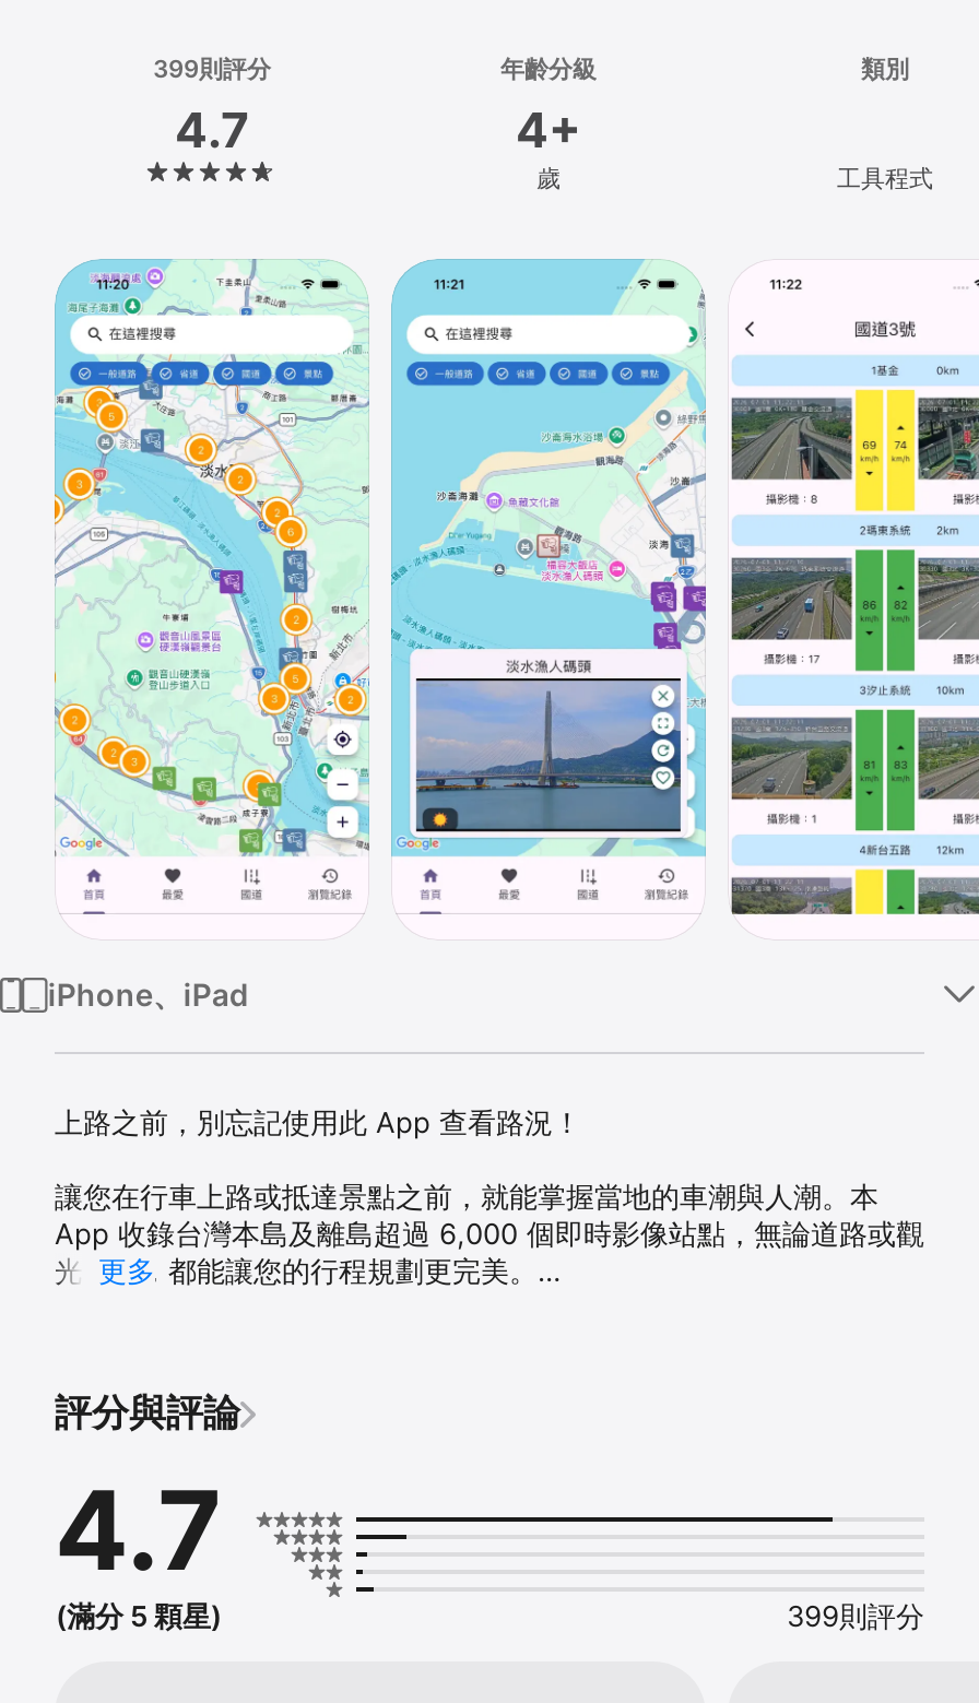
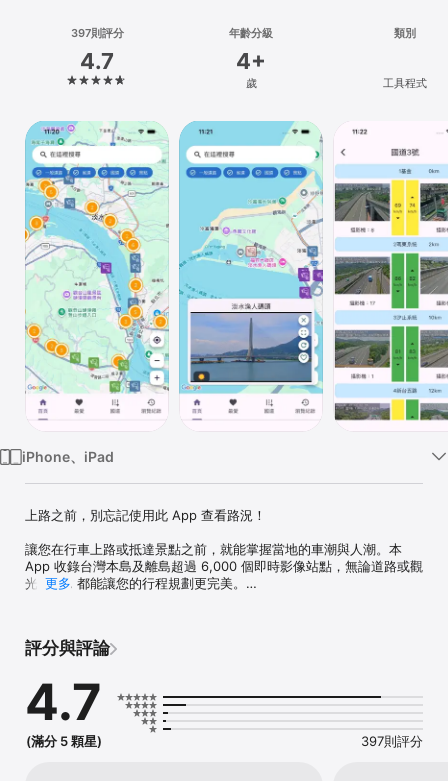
- 399則評分
+ 397則評分

- 399則評分
+ 397則評分
